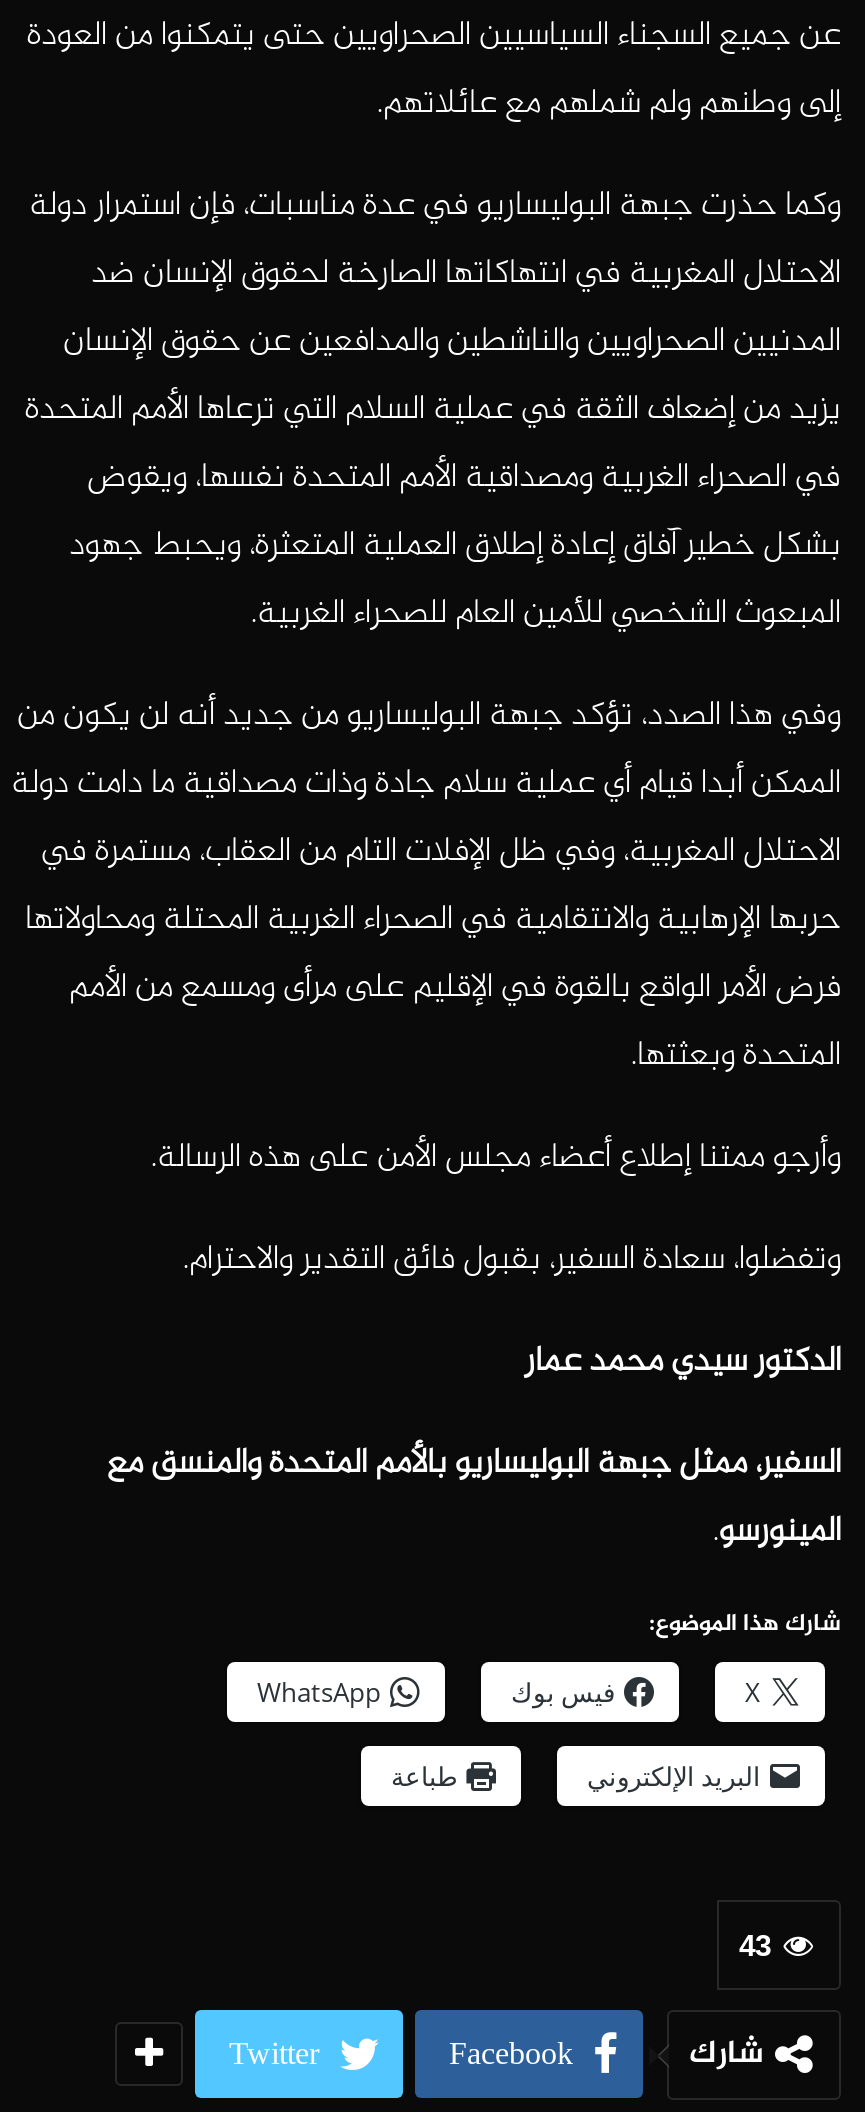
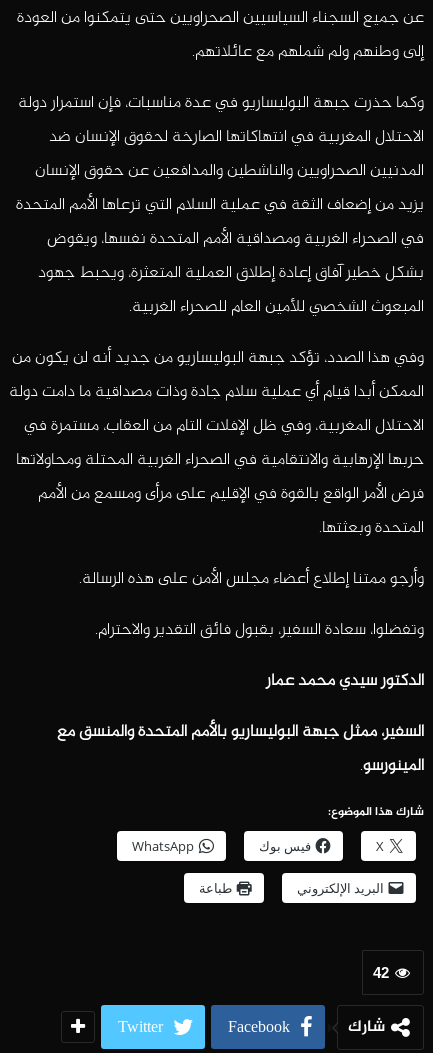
- 43
+ 42
